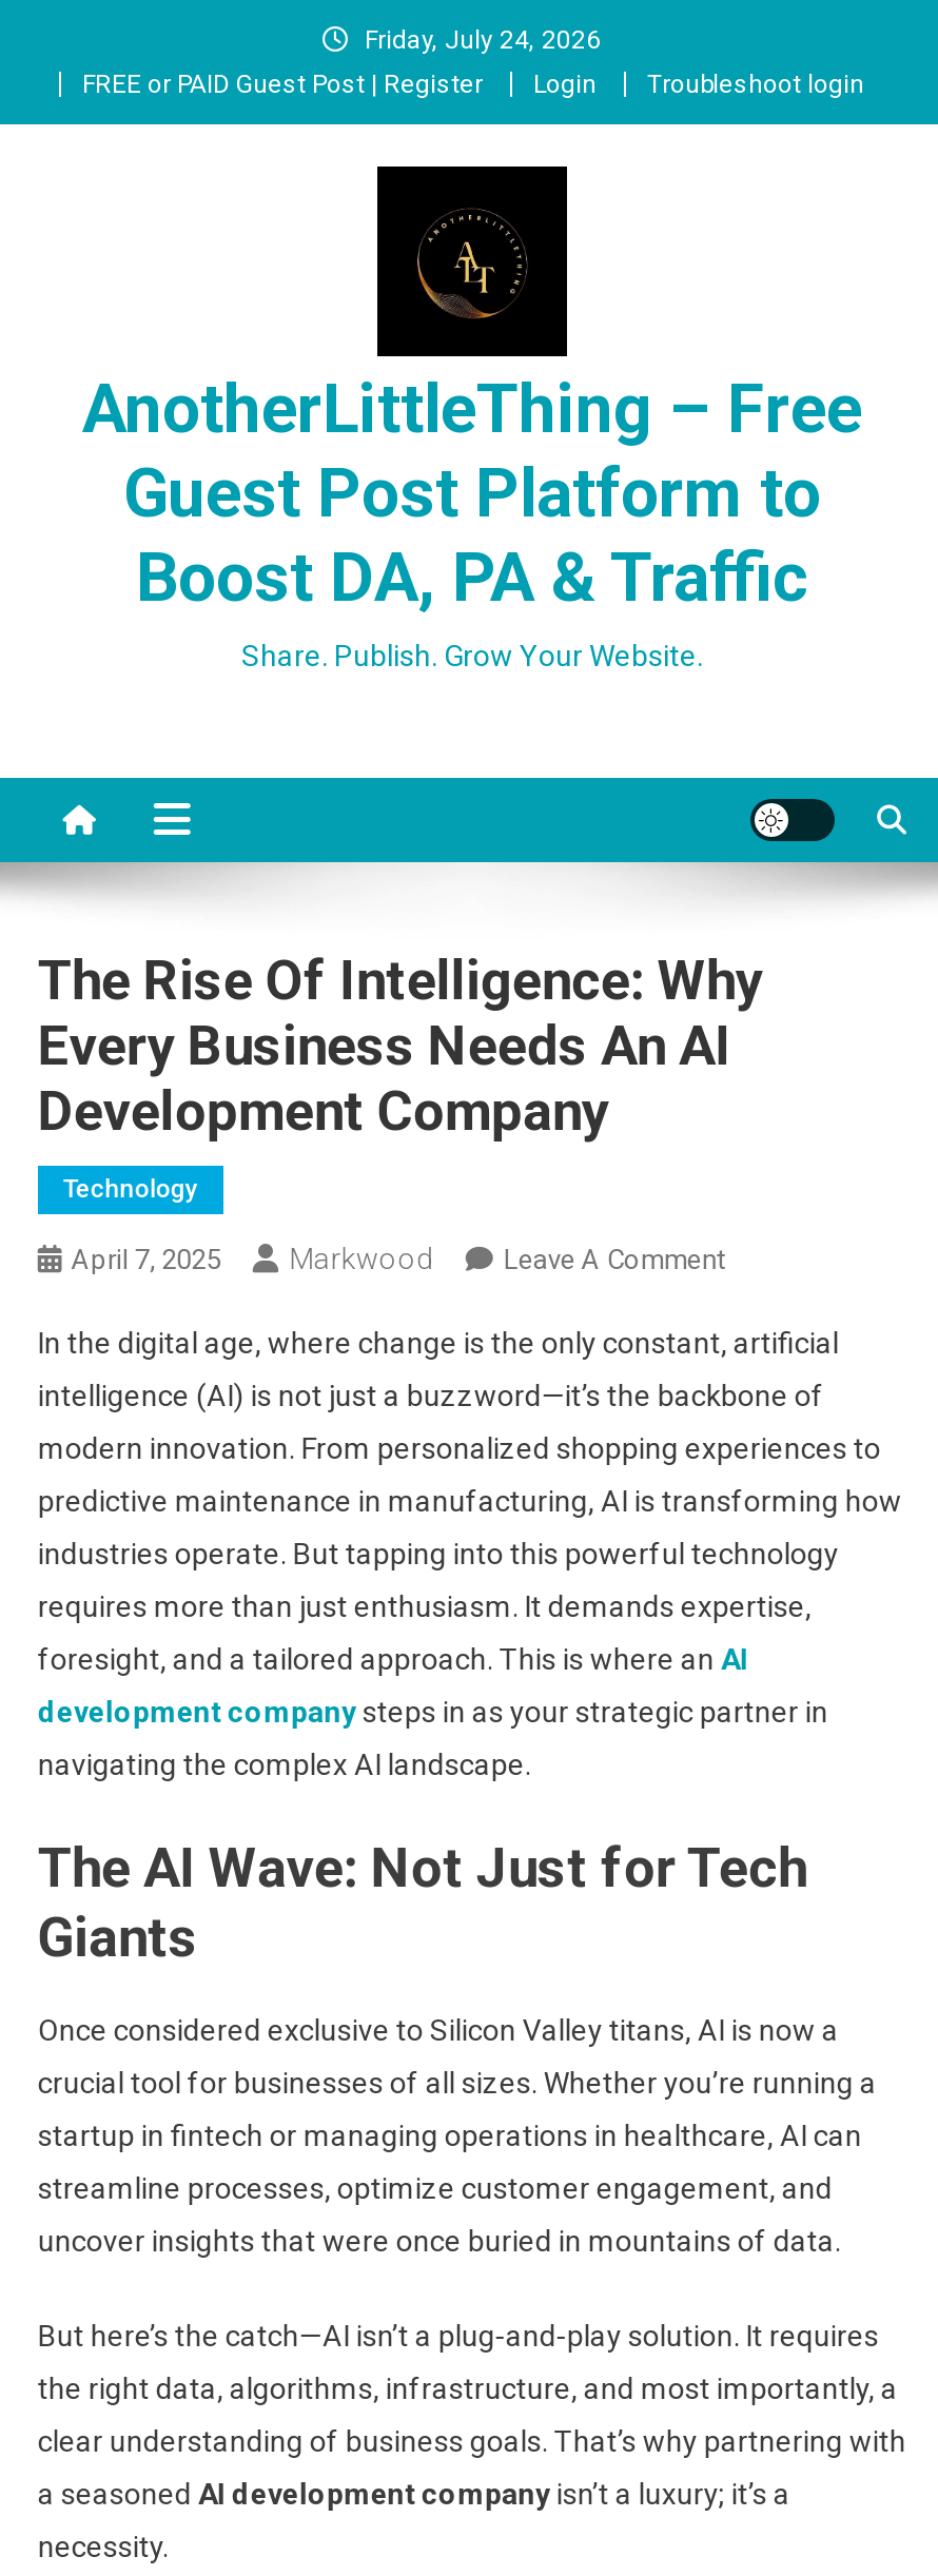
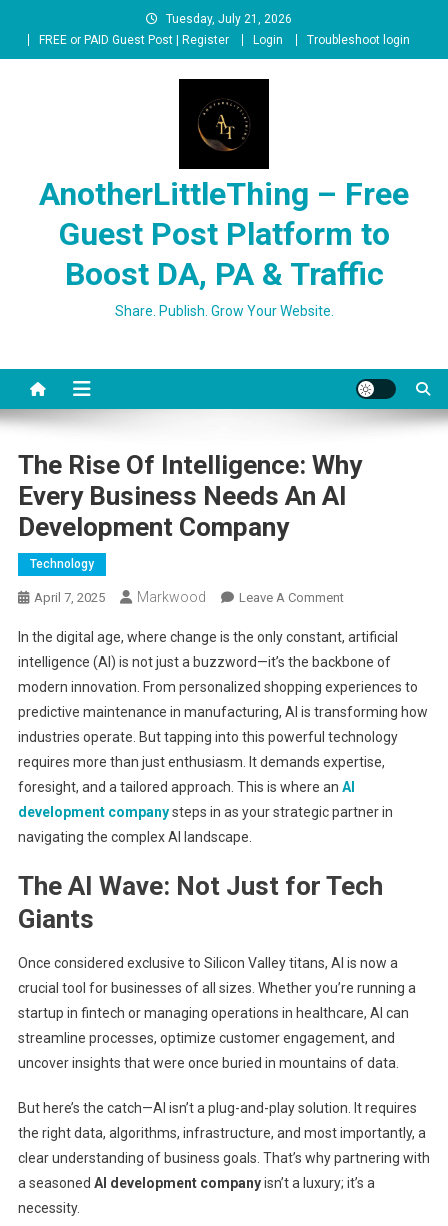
- Friday, July 24, 2026
+ Tuesday, July 21, 2026
